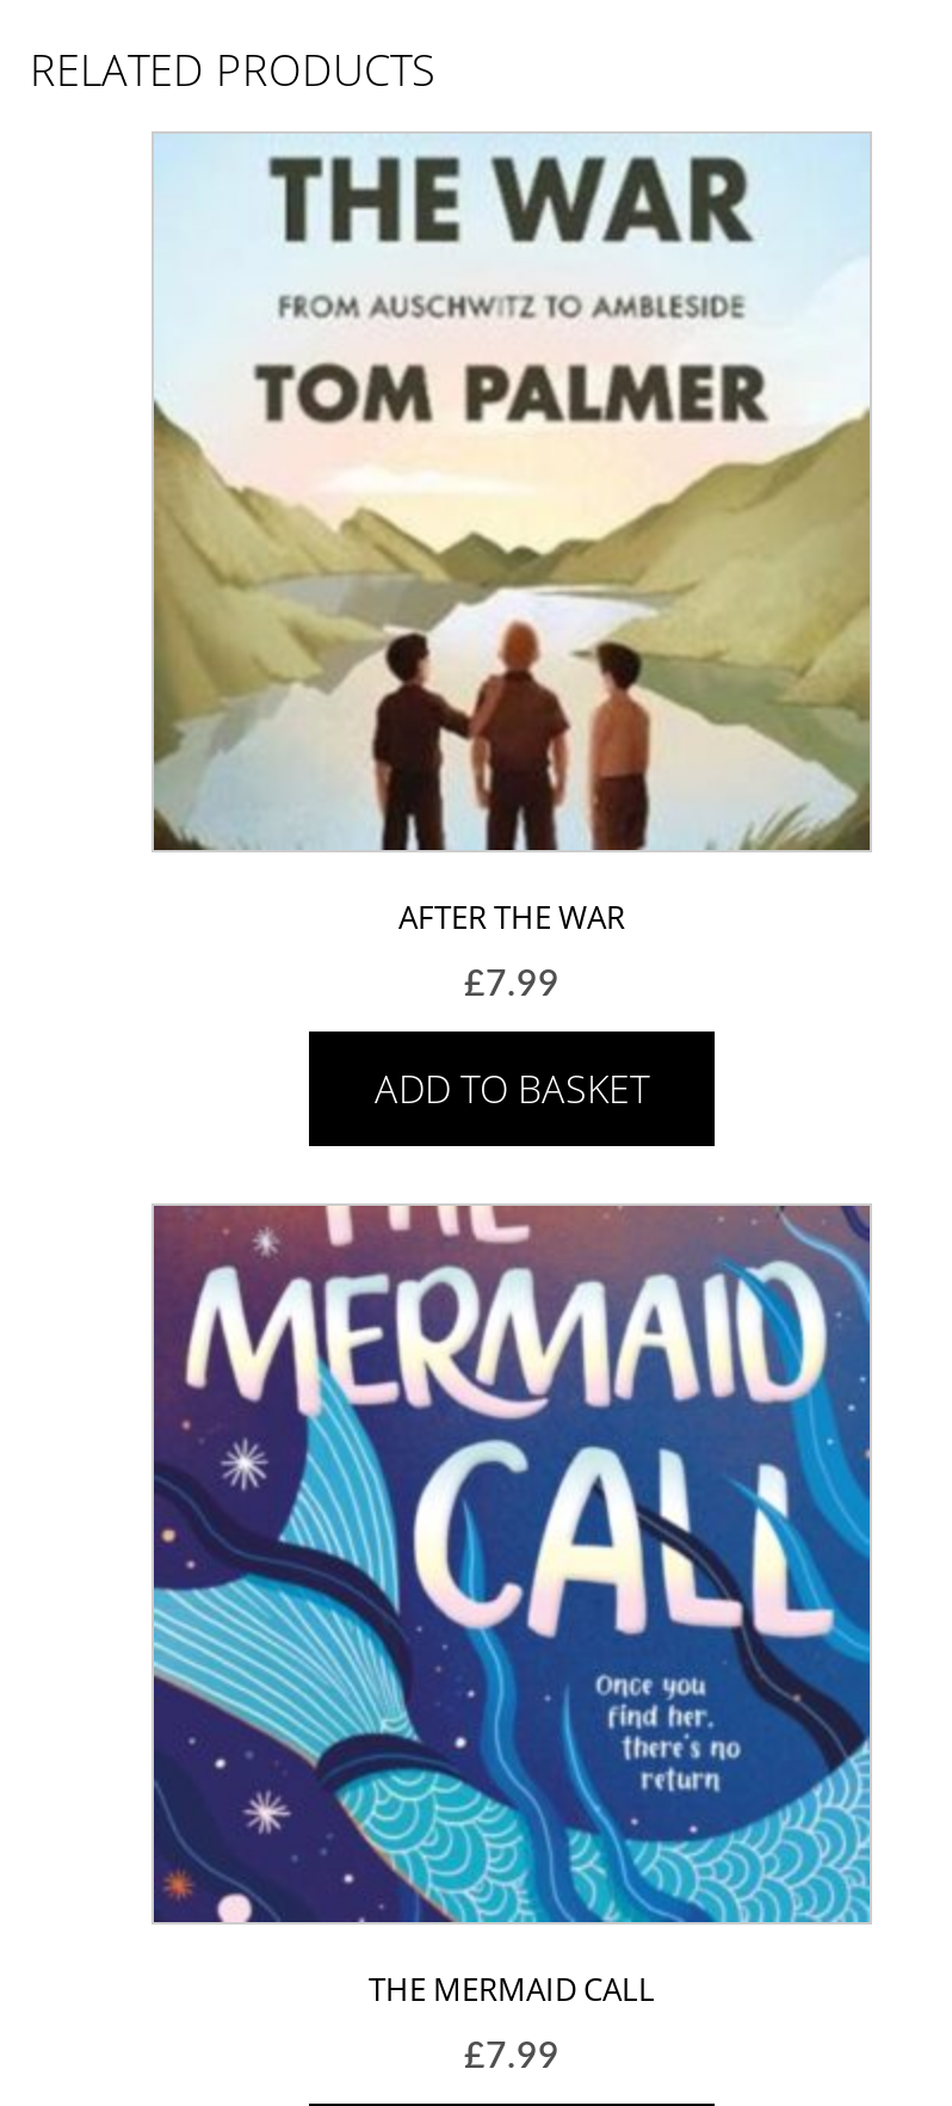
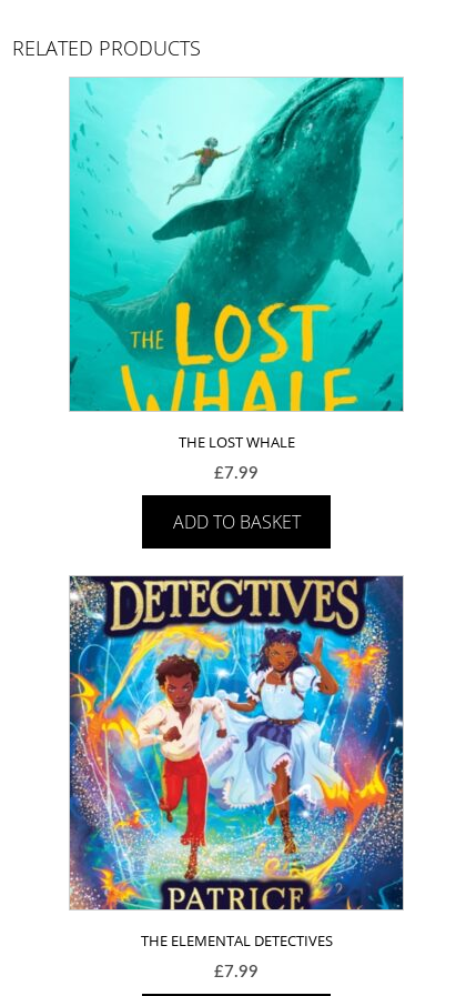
- [image]
- AFTER THE WAR
+ [image]
+ THE LOST WHALE

- [image]
- THE MERMAID CALL
+ [image]
+ THE ELEMENTAL DETECTIVES
